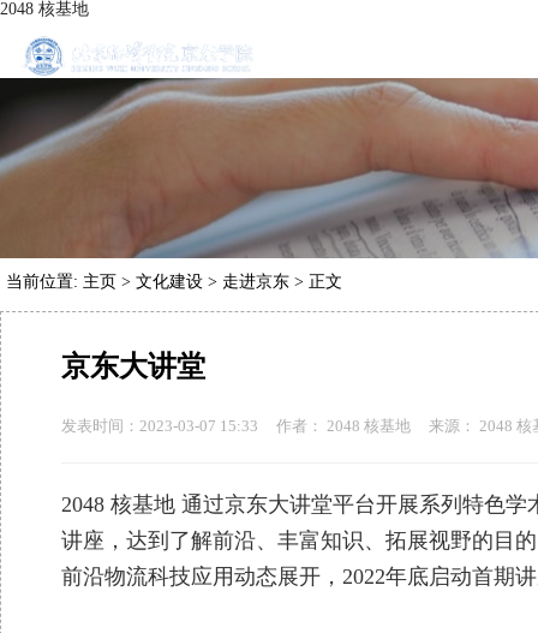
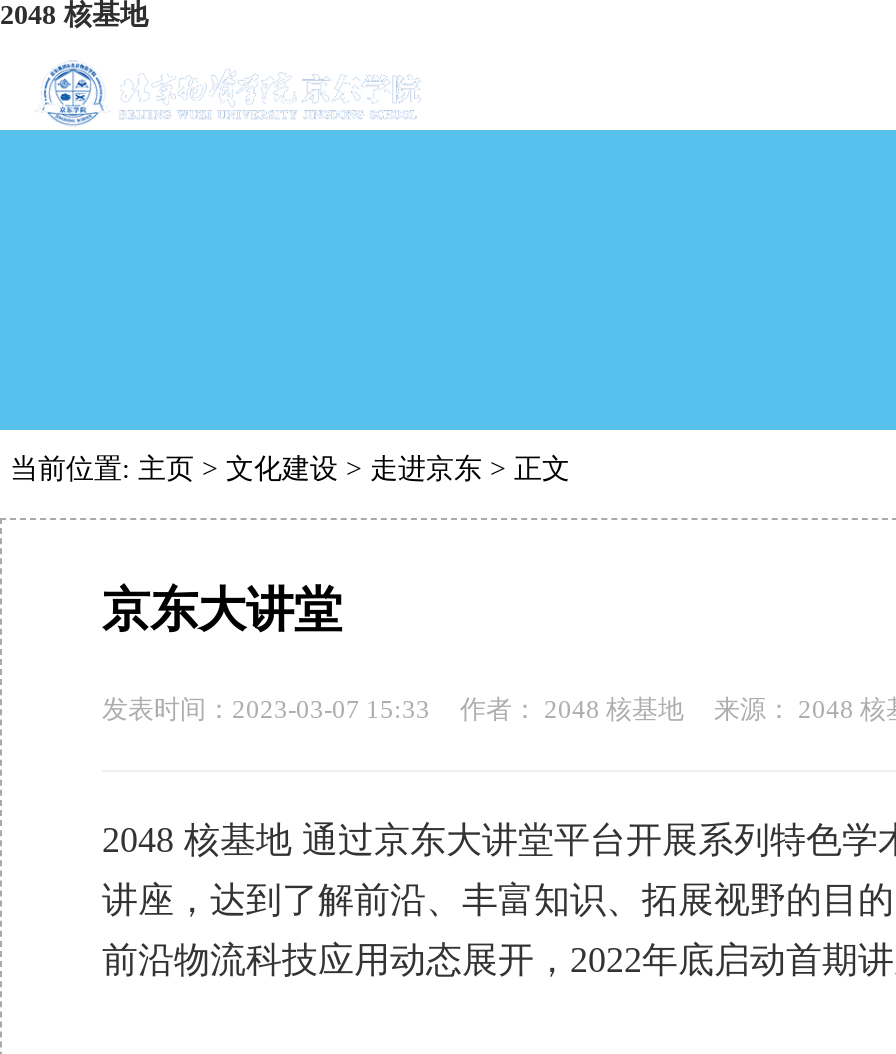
- [image]
